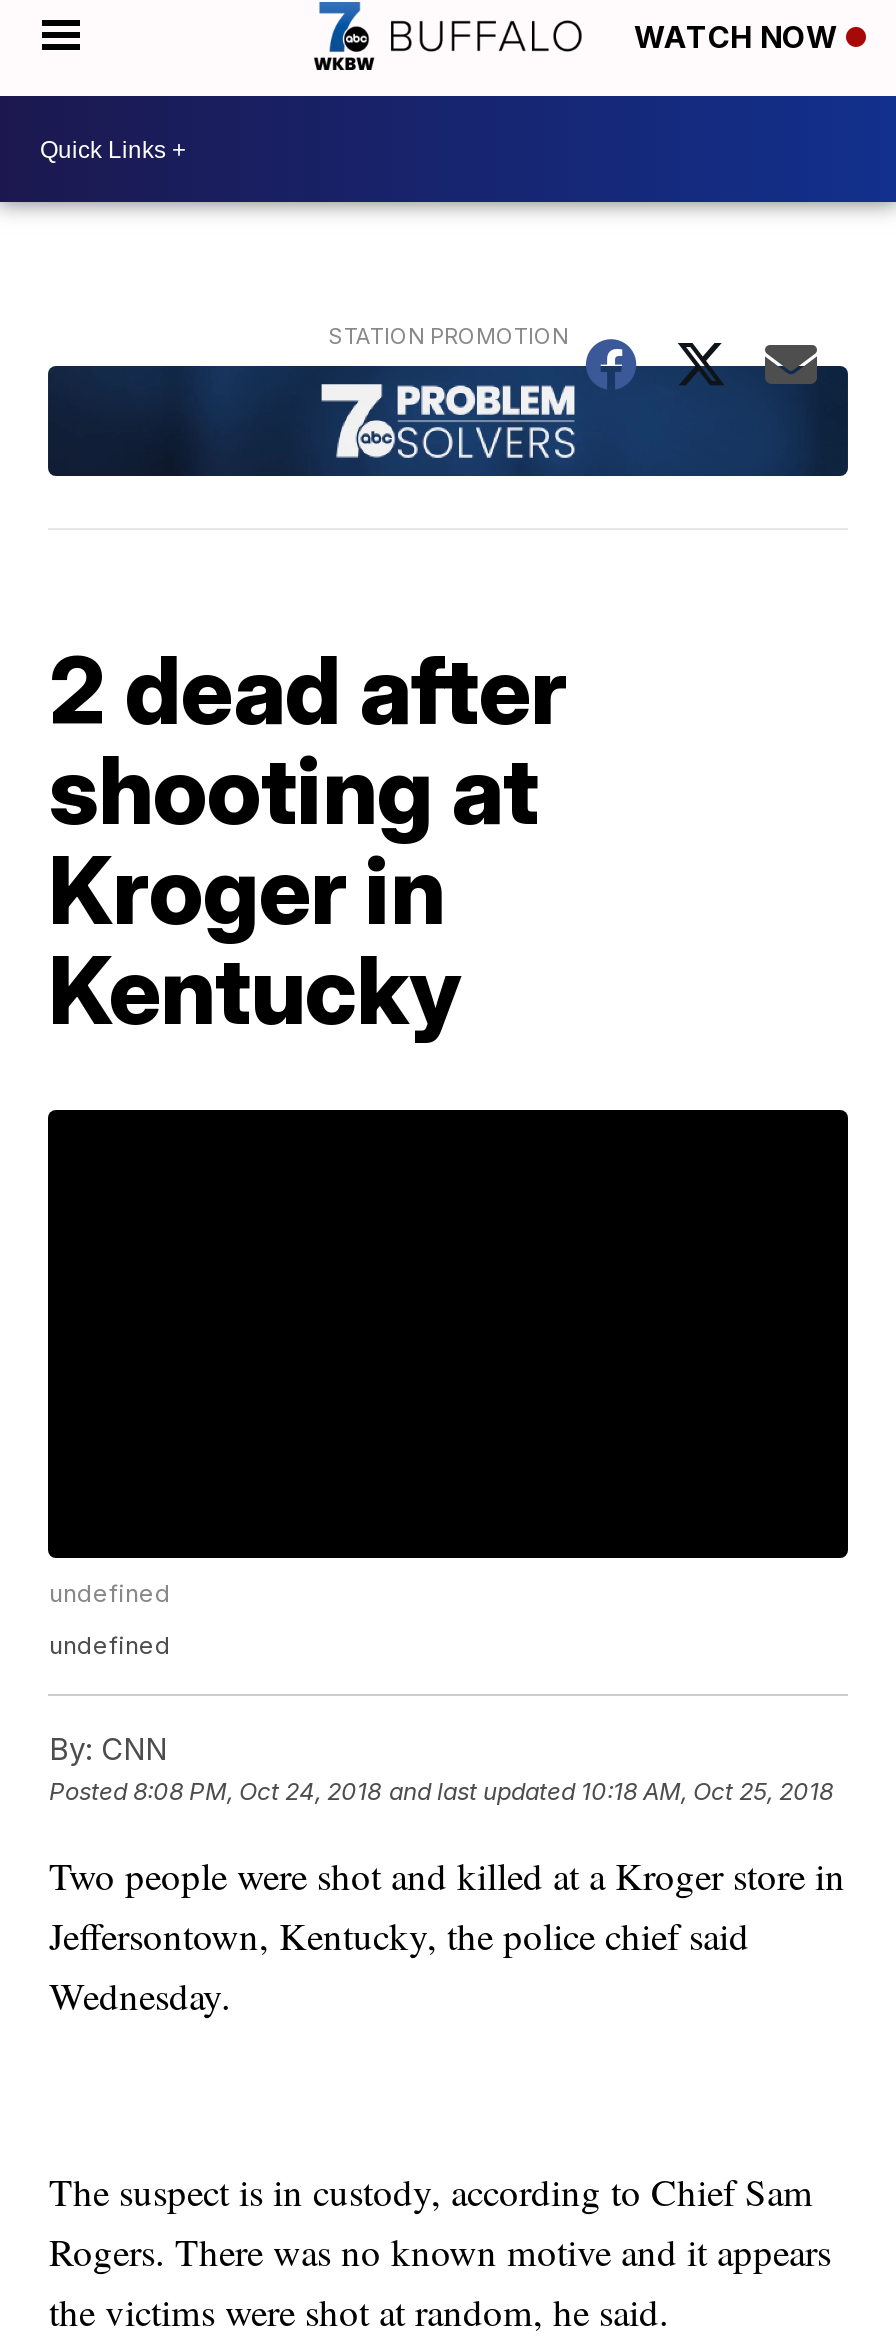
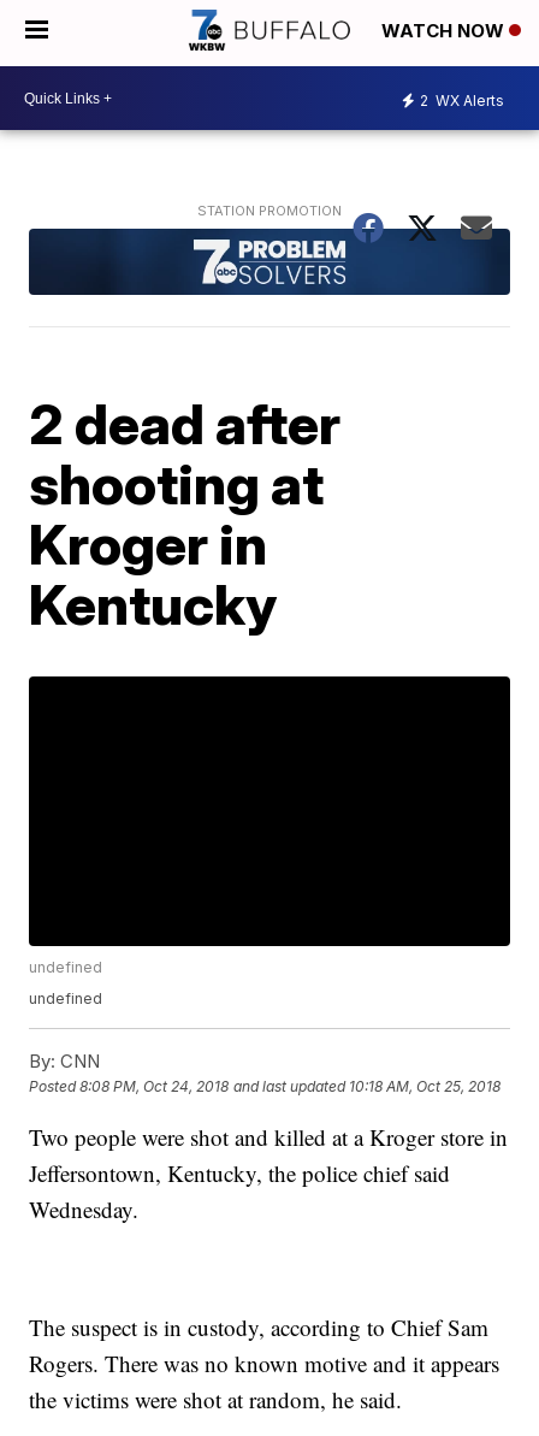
+ 2 WX Alerts
